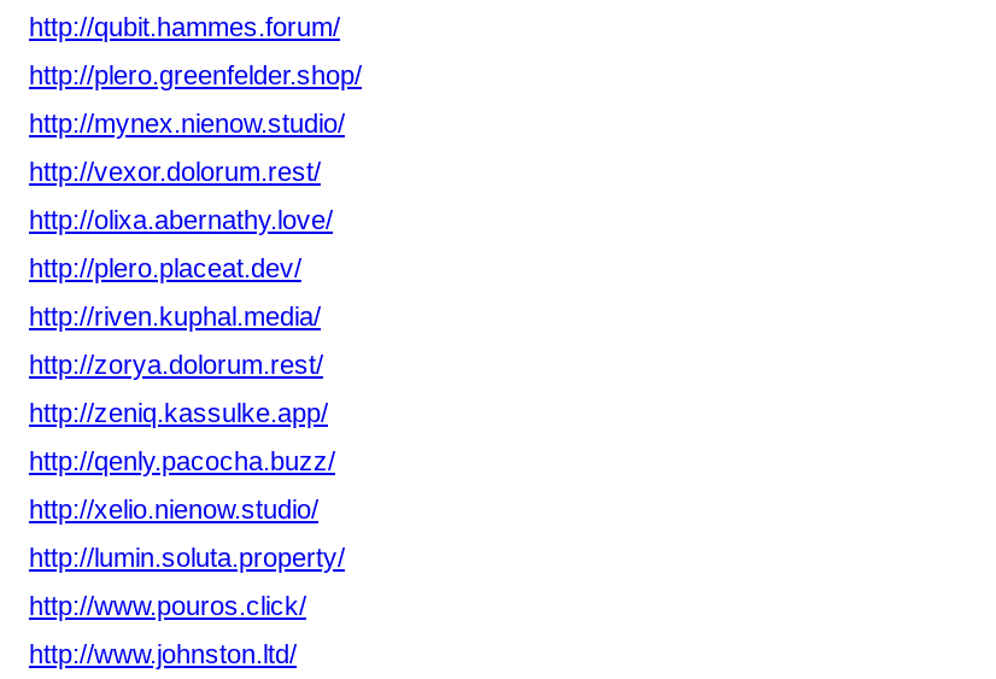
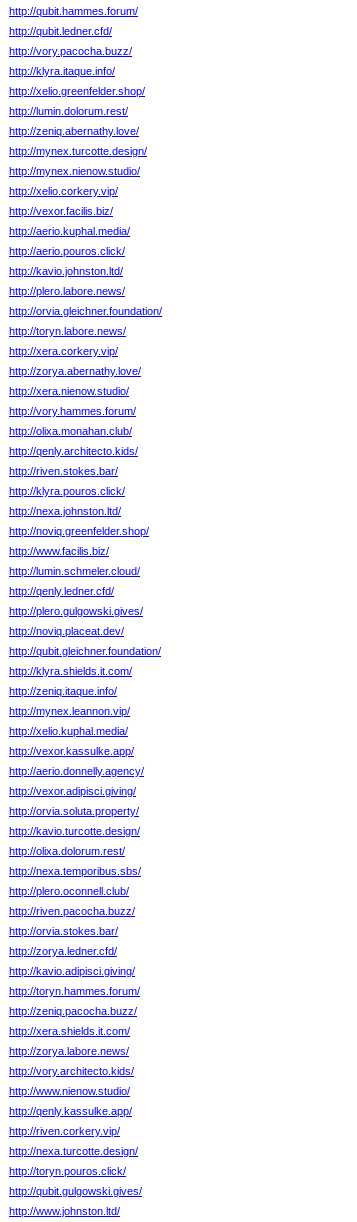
- http://plero.greenfelder.shop/
+ http://qubit.ledner.cfd/
+ http://vory.pacocha.buzz/
+ http://klyra.itaque.info/
+ http://xelio.greenfelder.shop/
+ http://lumin.dolorum.rest/
+ http://zeniq.abernathy.love/
+ http://mynex.turcotte.design/

- http://vexor.dolorum.rest/
- http://olixa.abernathy.love/
- http://plero.placeat.dev/
- http://riven.kuphal.media/
- http://zorya.dolorum.rest/
- http://zeniq.kassulke.app/
- http://qenly.pacocha.buzz/
- http://xelio.nienow.studio/
- http://lumin.soluta.property/
- http://www.pouros.click/
+ http://xelio.corkery.vip/
+ http://vexor.facilis.biz/
+ http://aerio.kuphal.media/
+ http://aerio.pouros.click/
+ http://kavio.johnston.ltd/
+ http://plero.labore.news/
+ http://orvia.gleichner.foundation/
+ http://toryn.labore.news/
+ http://xera.corkery.vip/
+ http://zorya.abernathy.love/
+ http://xera.nienow.studio/
+ http://vory.hammes.forum/
+ http://olixa.monahan.club/
+ http://qenly.architecto.kids/
+ http://riven.stokes.bar/
+ http://klyra.pouros.click/
+ http://nexa.johnston.ltd/
+ http://noviq.greenfelder.shop/
+ http://www.facilis.biz/
+ http://lumin.schmeler.cloud/
+ http://qenly.ledner.cfd/
+ http://plero.gulgowski.gives/
+ http://noviq.placeat.dev/
+ http://qubit.gleichner.foundation/
+ http://klyra.shields.it.com/
+ http://zeniq.itaque.info/
+ http://mynex.leannon.vip/
+ http://xelio.kuphal.media/
+ http://vexor.kassulke.app/
+ http://aerio.donnelly.agency/
+ http://vexor.adipisci.giving/
+ http://orvia.soluta.property/
+ http://kavio.turcotte.design/
+ http://olixa.dolorum.rest/
+ http://nexa.temporibus.sbs/
+ http://plero.oconnell.club/
+ http://riven.pacocha.buzz/
+ http://orvia.stokes.bar/
+ http://zorya.ledner.cfd/
+ http://kavio.adipisci.giving/
+ http://toryn.hammes.forum/
+ http://zeniq.pacocha.buzz/
+ http://xera.shields.it.com/
+ http://zorya.labore.news/
+ http://vory.architecto.kids/
+ http://www.nienow.studio/
+ http://qenly.kassulke.app/
+ http://riven.corkery.vip/
+ http://nexa.turcotte.design/
+ http://toryn.pouros.click/
+ http://qubit.gulgowski.gives/
